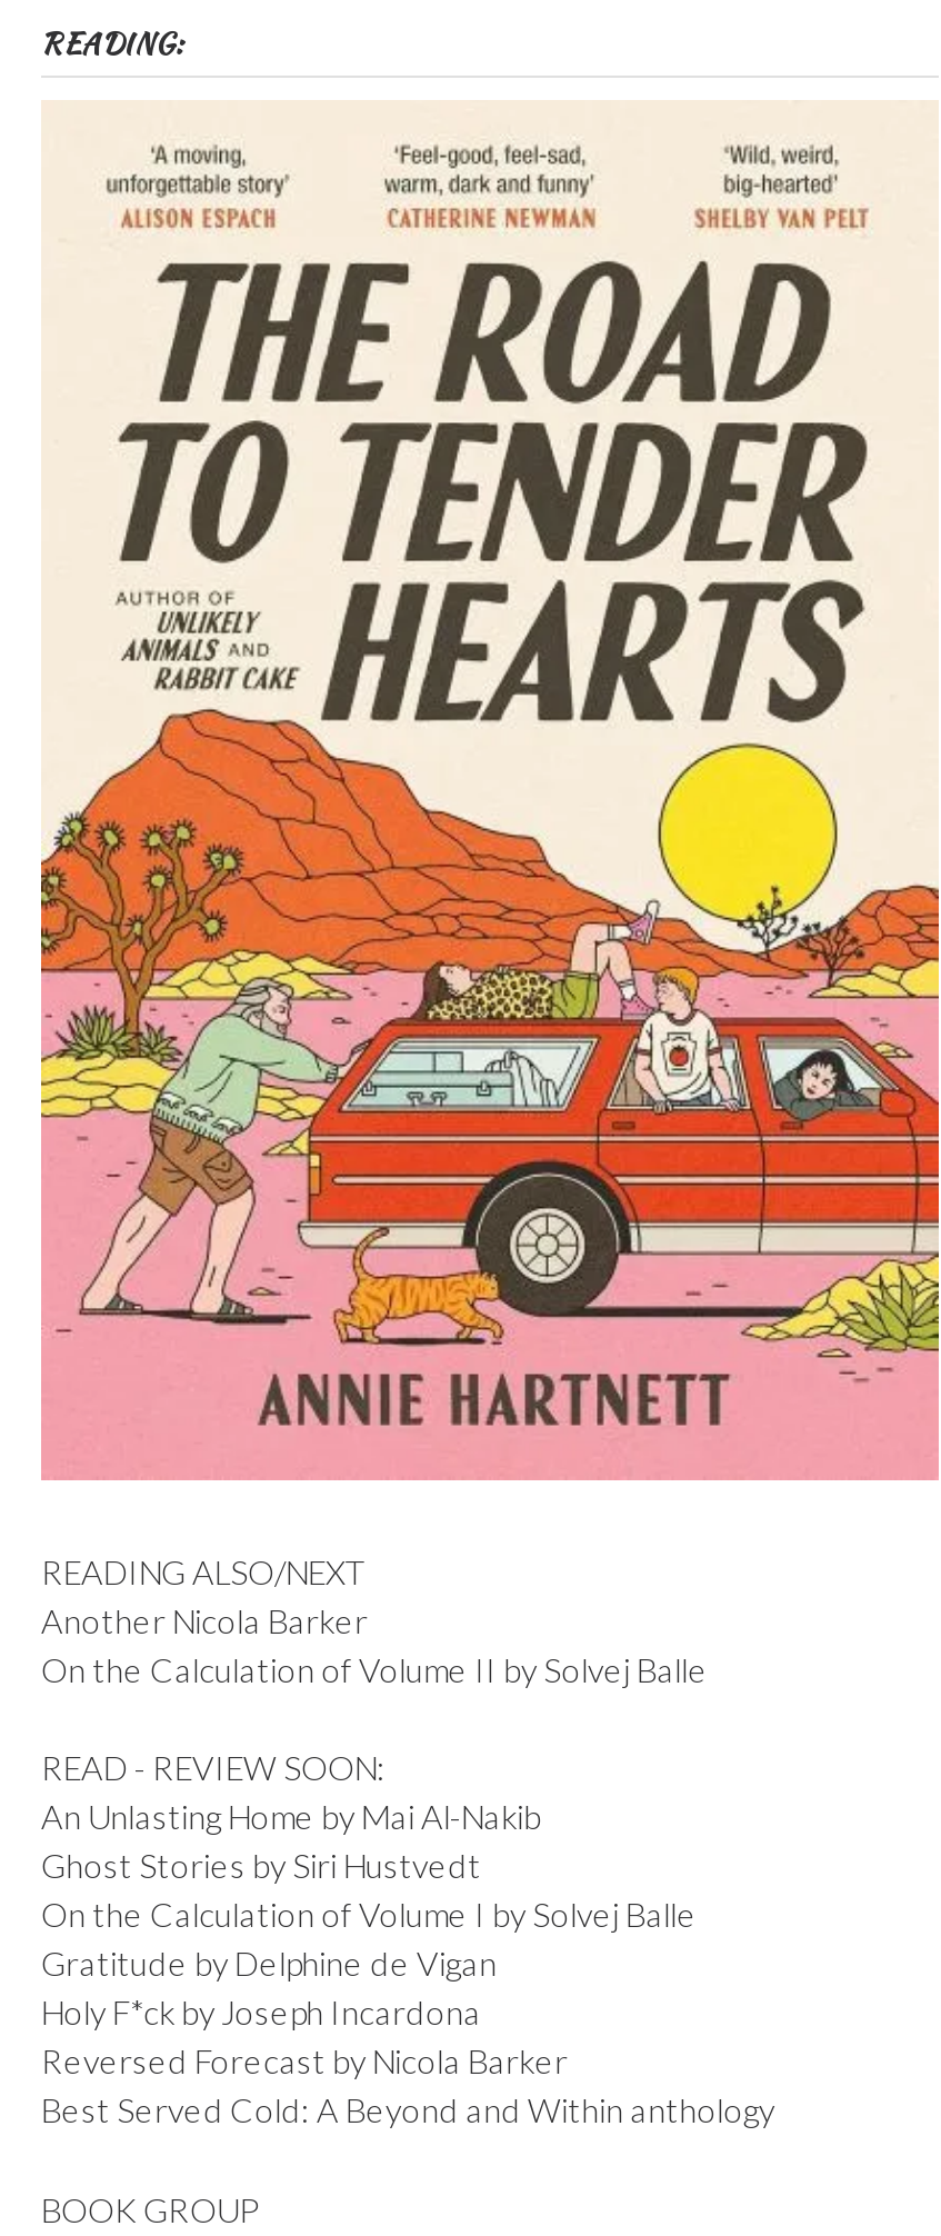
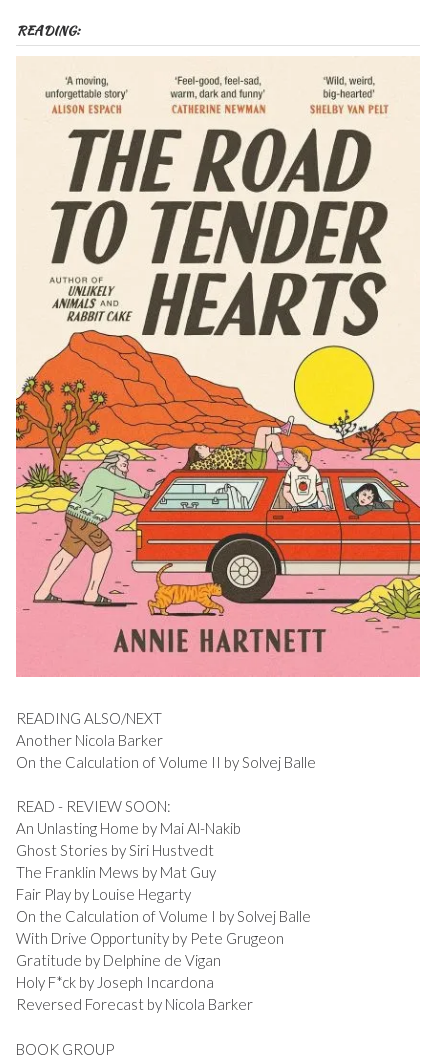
+ The Franklin Mews by Mat Guy
+ Fair Play by Louise Hegarty

+ With Drive Opportunity by Pete Grugeon

moved down: Gratitude by Delphine de Vigan | Holy F*ck by Joseph Incardona | Reversed Forecast by Nicola Barker

- Best Served Cold: A Beyond and Within anthology
